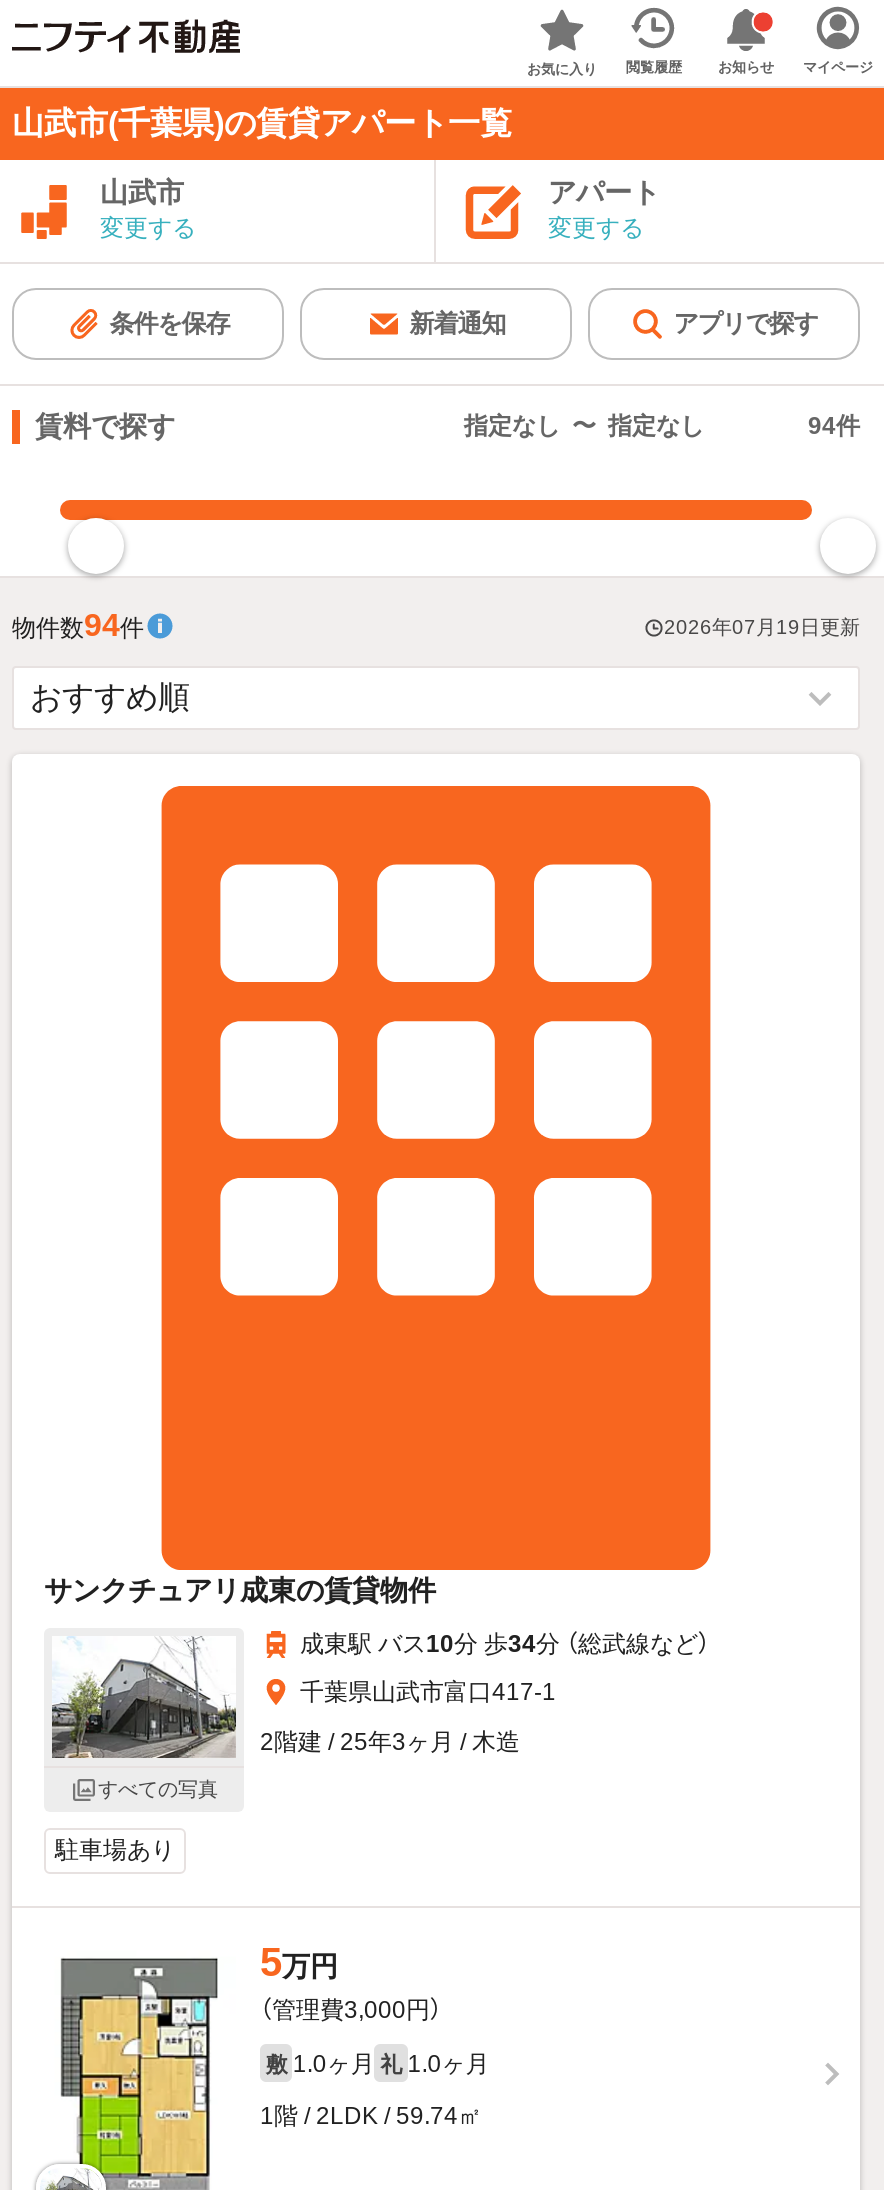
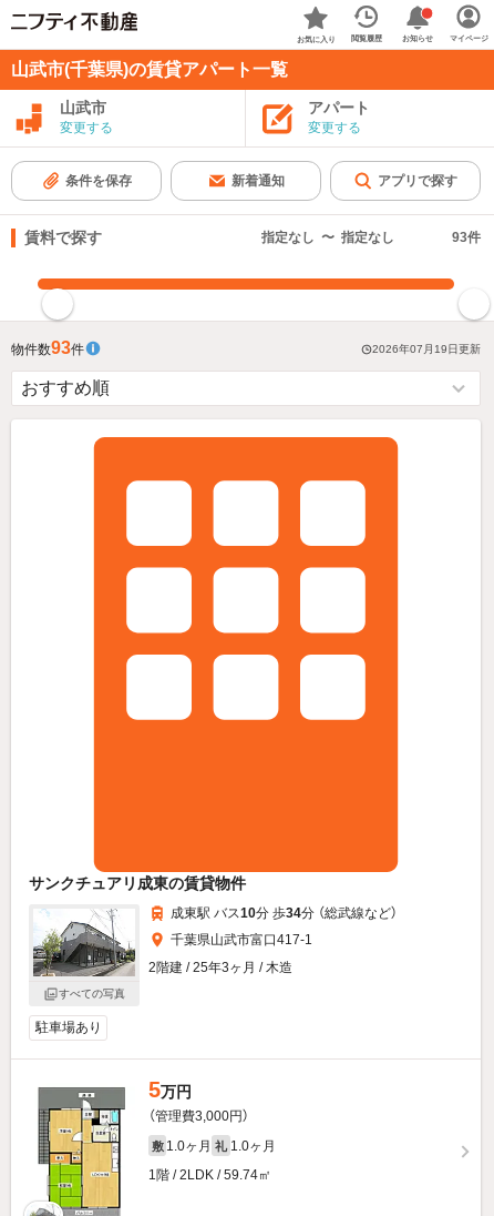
- 94件
+ 93件

- 物件数94件
+ 物件数93件
